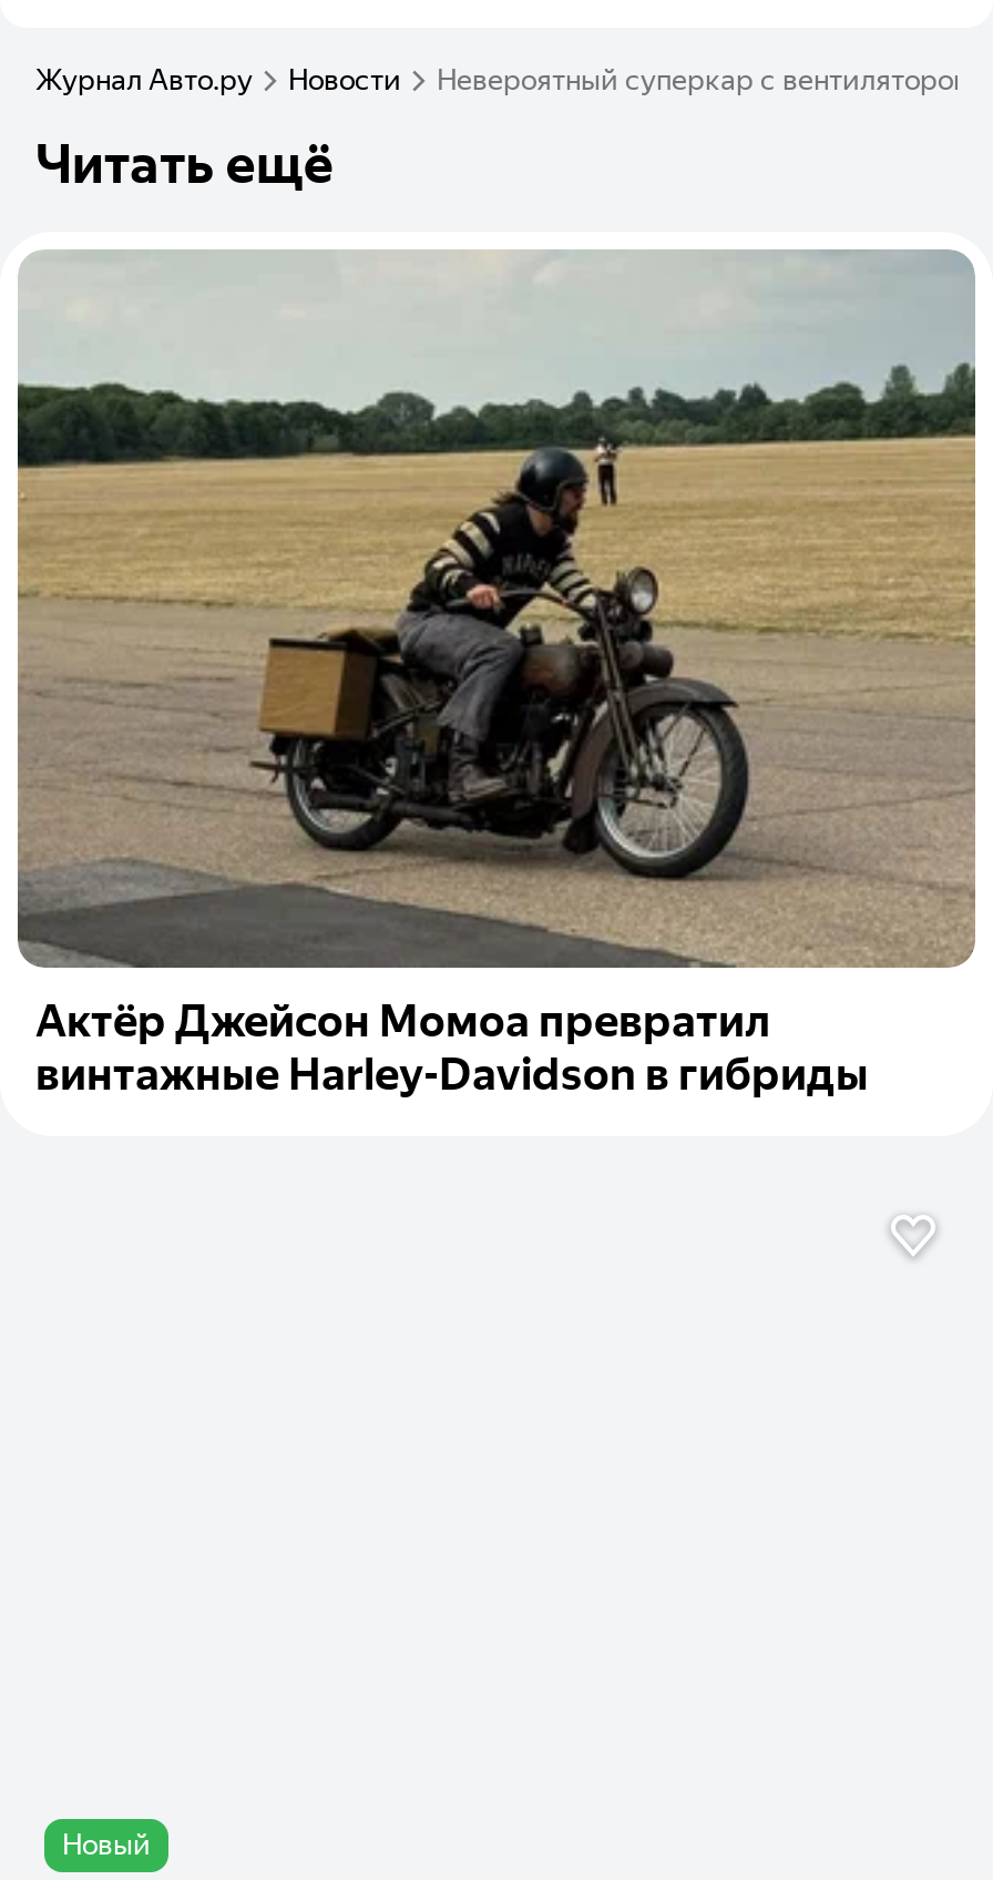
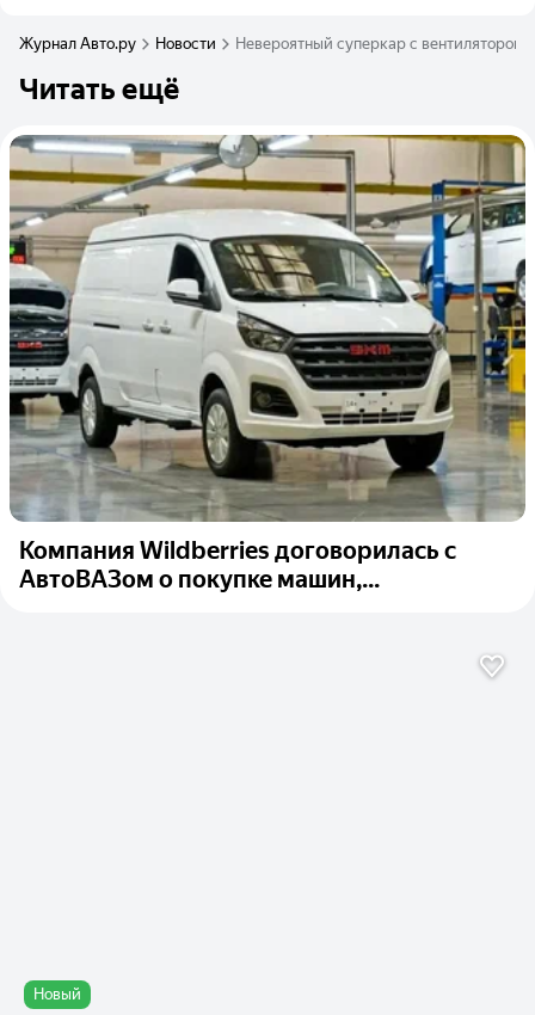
- [image]
- Актёр Джейсон Момоа превратил
- винтажные Harley-Davidson в гибриды
+ [image]
+ Компания Wildberries договорилась с
+ АвтоВАЗом о покупке машин,...
